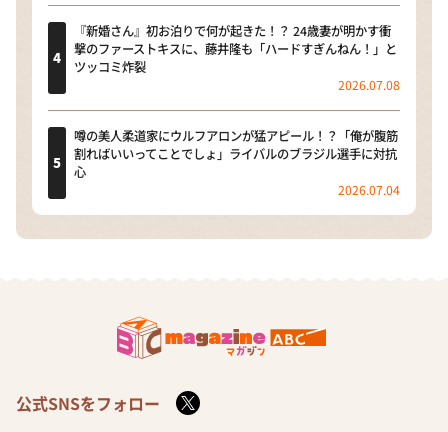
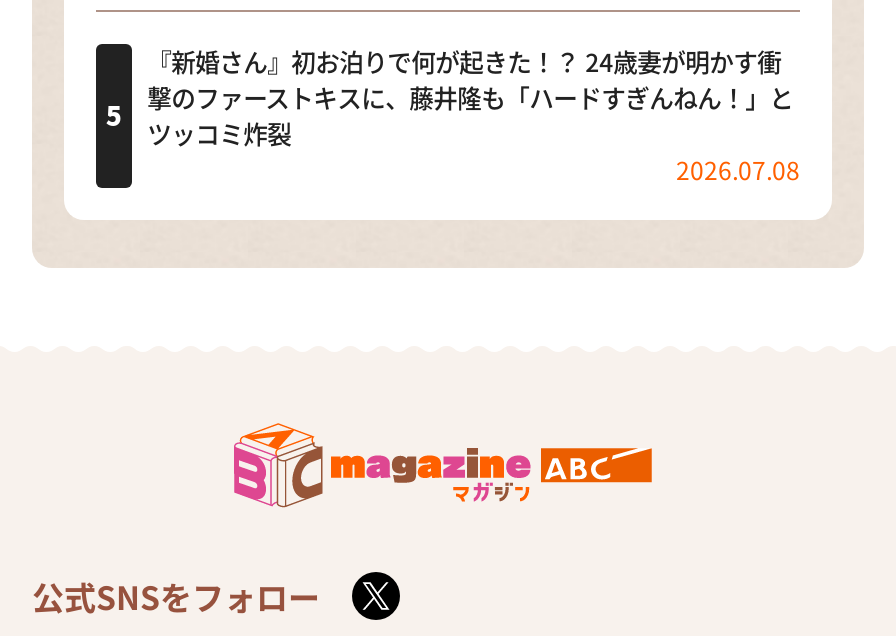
- 噂の美人柔道家にウルフアロンが猛アピール！？「俺が腹筋
- 割ればいいってことでしょ」ライバルのブラジル選手に対抗
- 心
- 2026.07.04
